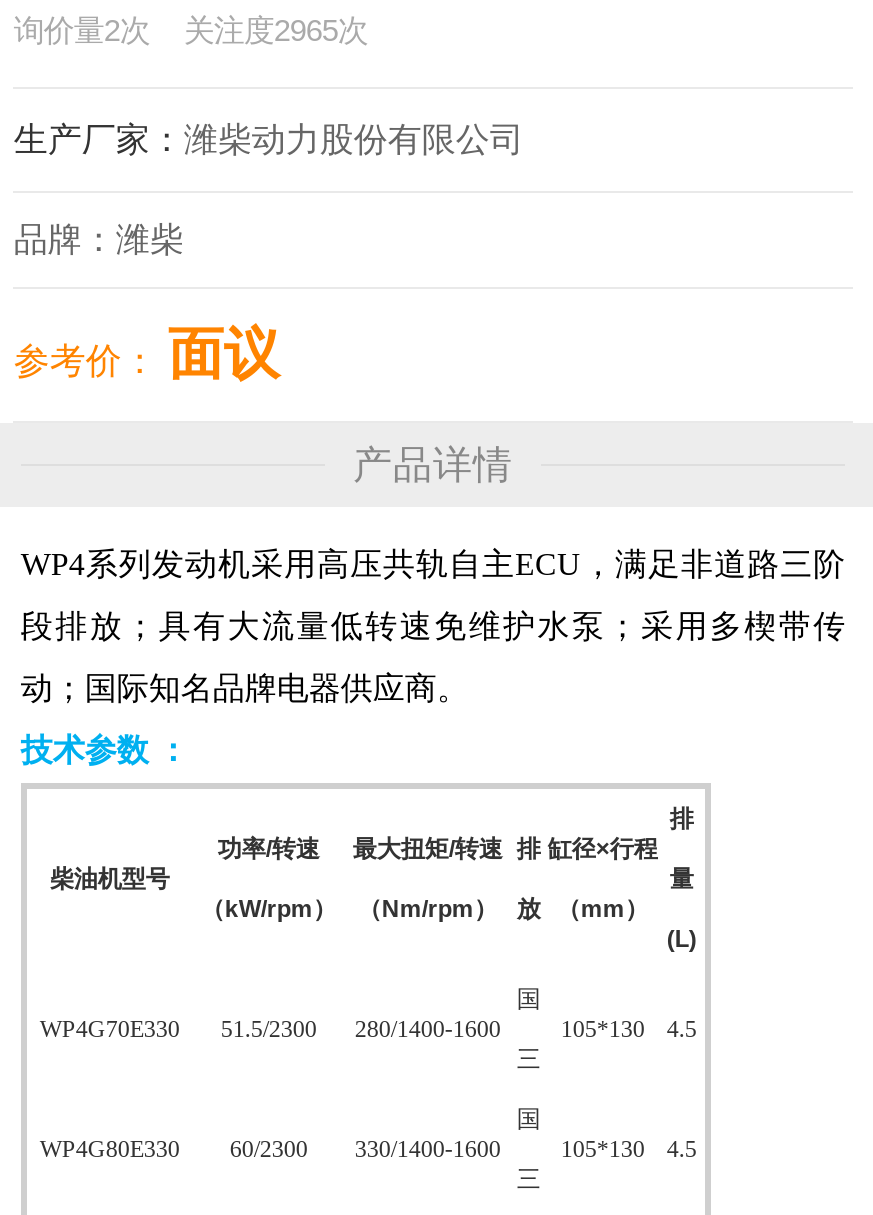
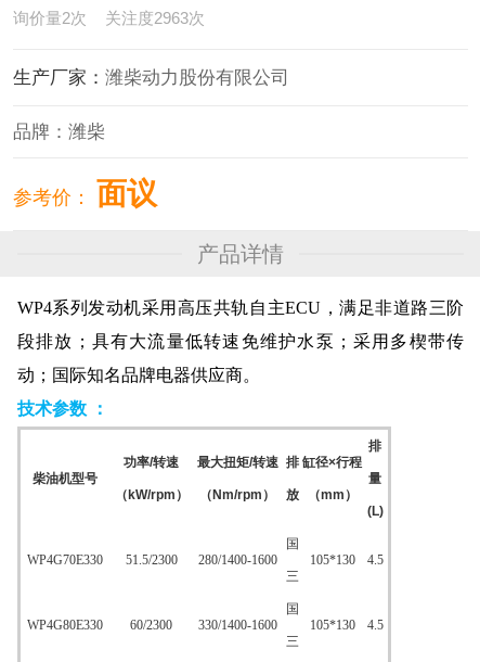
- 询价量2次 关注度2965次
+ 询价量2次 关注度2963次
